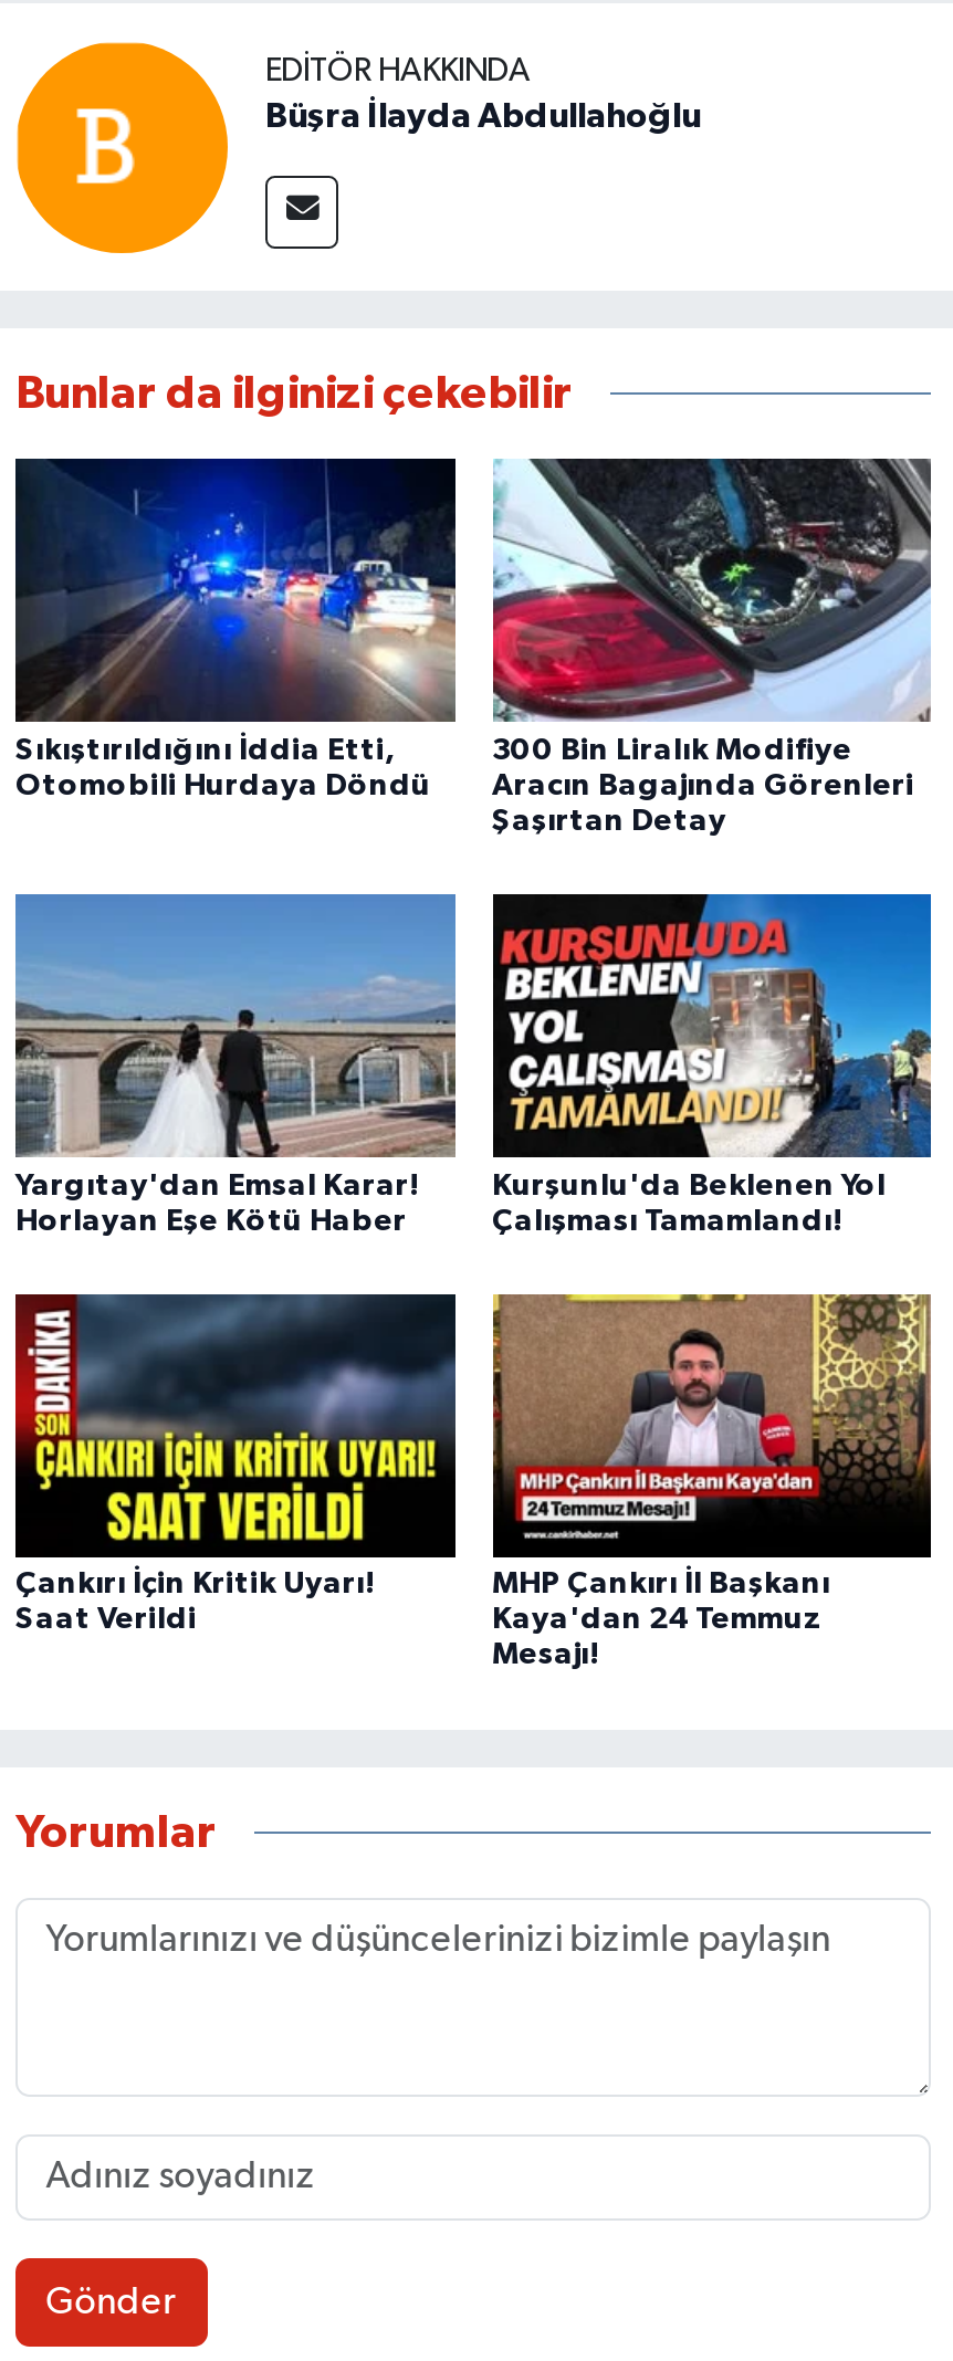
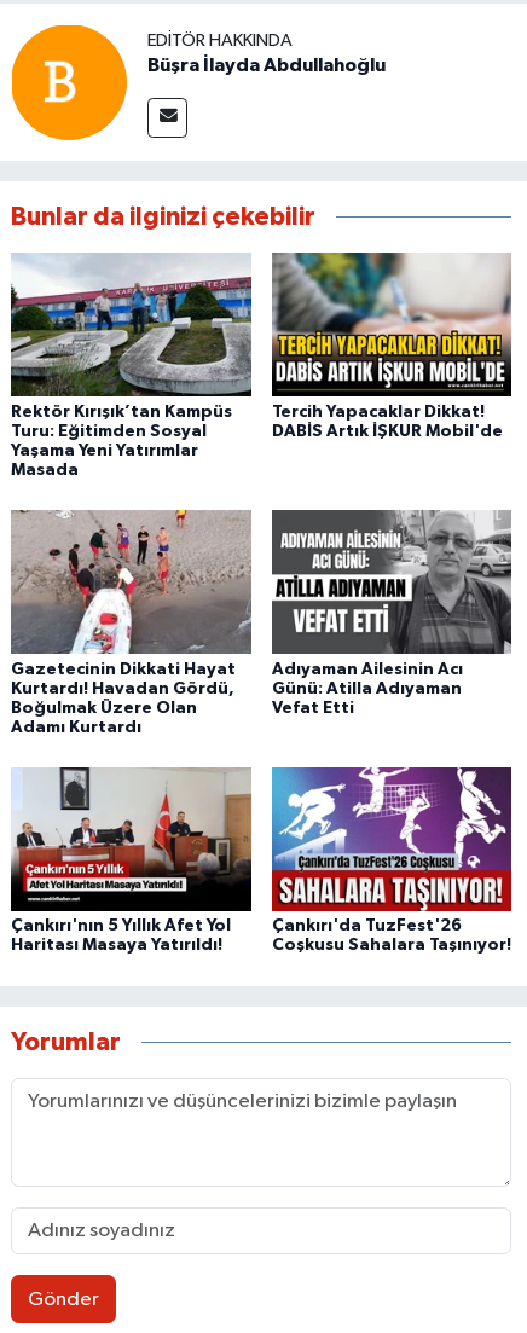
- [image]
- Sıkıştırıldığını İddia Etti,
- Otomobili Hurdaya Döndü
+ [image]
+ Rektör Kırışık’tan Kampüs
+ Turu: Eğitimden Sosyal
+ Yaşama Yeni Yatırımlar
+ Masada

- [image]
- 300 Bin Liralık Modifiye
- Aracın Bagajında Görenleri
- Şaşırtan Detay
+ [image]
+ Tercih Yapacaklar Dikkat!
+ DABİS Artık İŞKUR Mobil'de

- [image]
- Yargıtay'dan Emsal Karar!
- Horlayan Eşe Kötü Haber
+ [image]
+ Gazetecinin Dikkati Hayat
+ Kurtardı! Havadan Gördü,
+ Boğulmak Üzere Olan
+ Adamı Kurtardı

- [image]
- Kurşunlu'da Beklenen Yol
- Çalışması Tamamlandı!
+ [image]
+ Adıyaman Ailesinin Acı
+ Günü: Atilla Adıyaman
+ Vefat Etti

- [image]
- Çankırı İçin Kritik Uyarı!
- Saat Verildi
+ [image]
+ Çankırı'nın 5 Yıllık Afet Yol
+ Haritası Masaya Yatırıldı!

- [image]
- MHP Çankırı İl Başkanı
- Kaya'dan 24 Temmuz
- Mesajı!
+ [image]
+ Çankırı'da TuzFest'26
+ Coşkusu Sahalara Taşınıyor!
